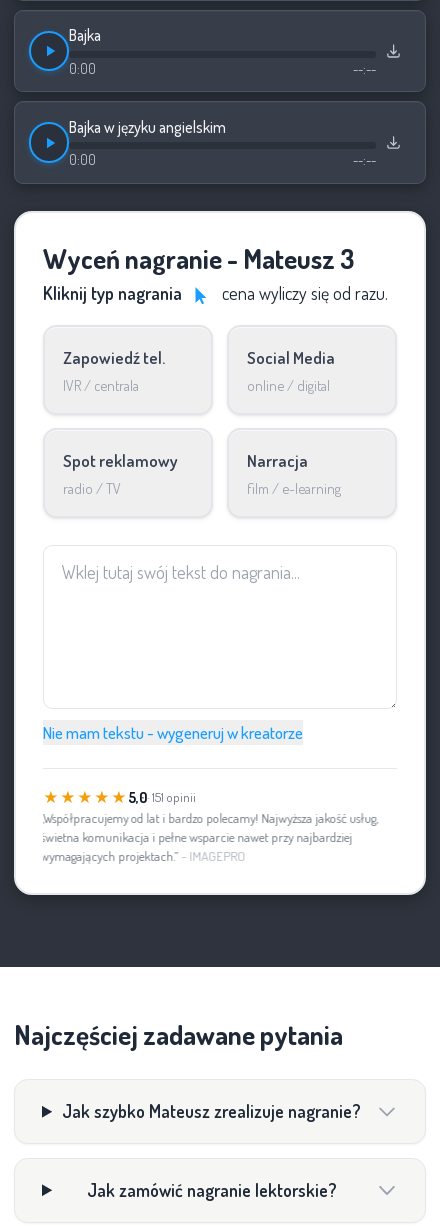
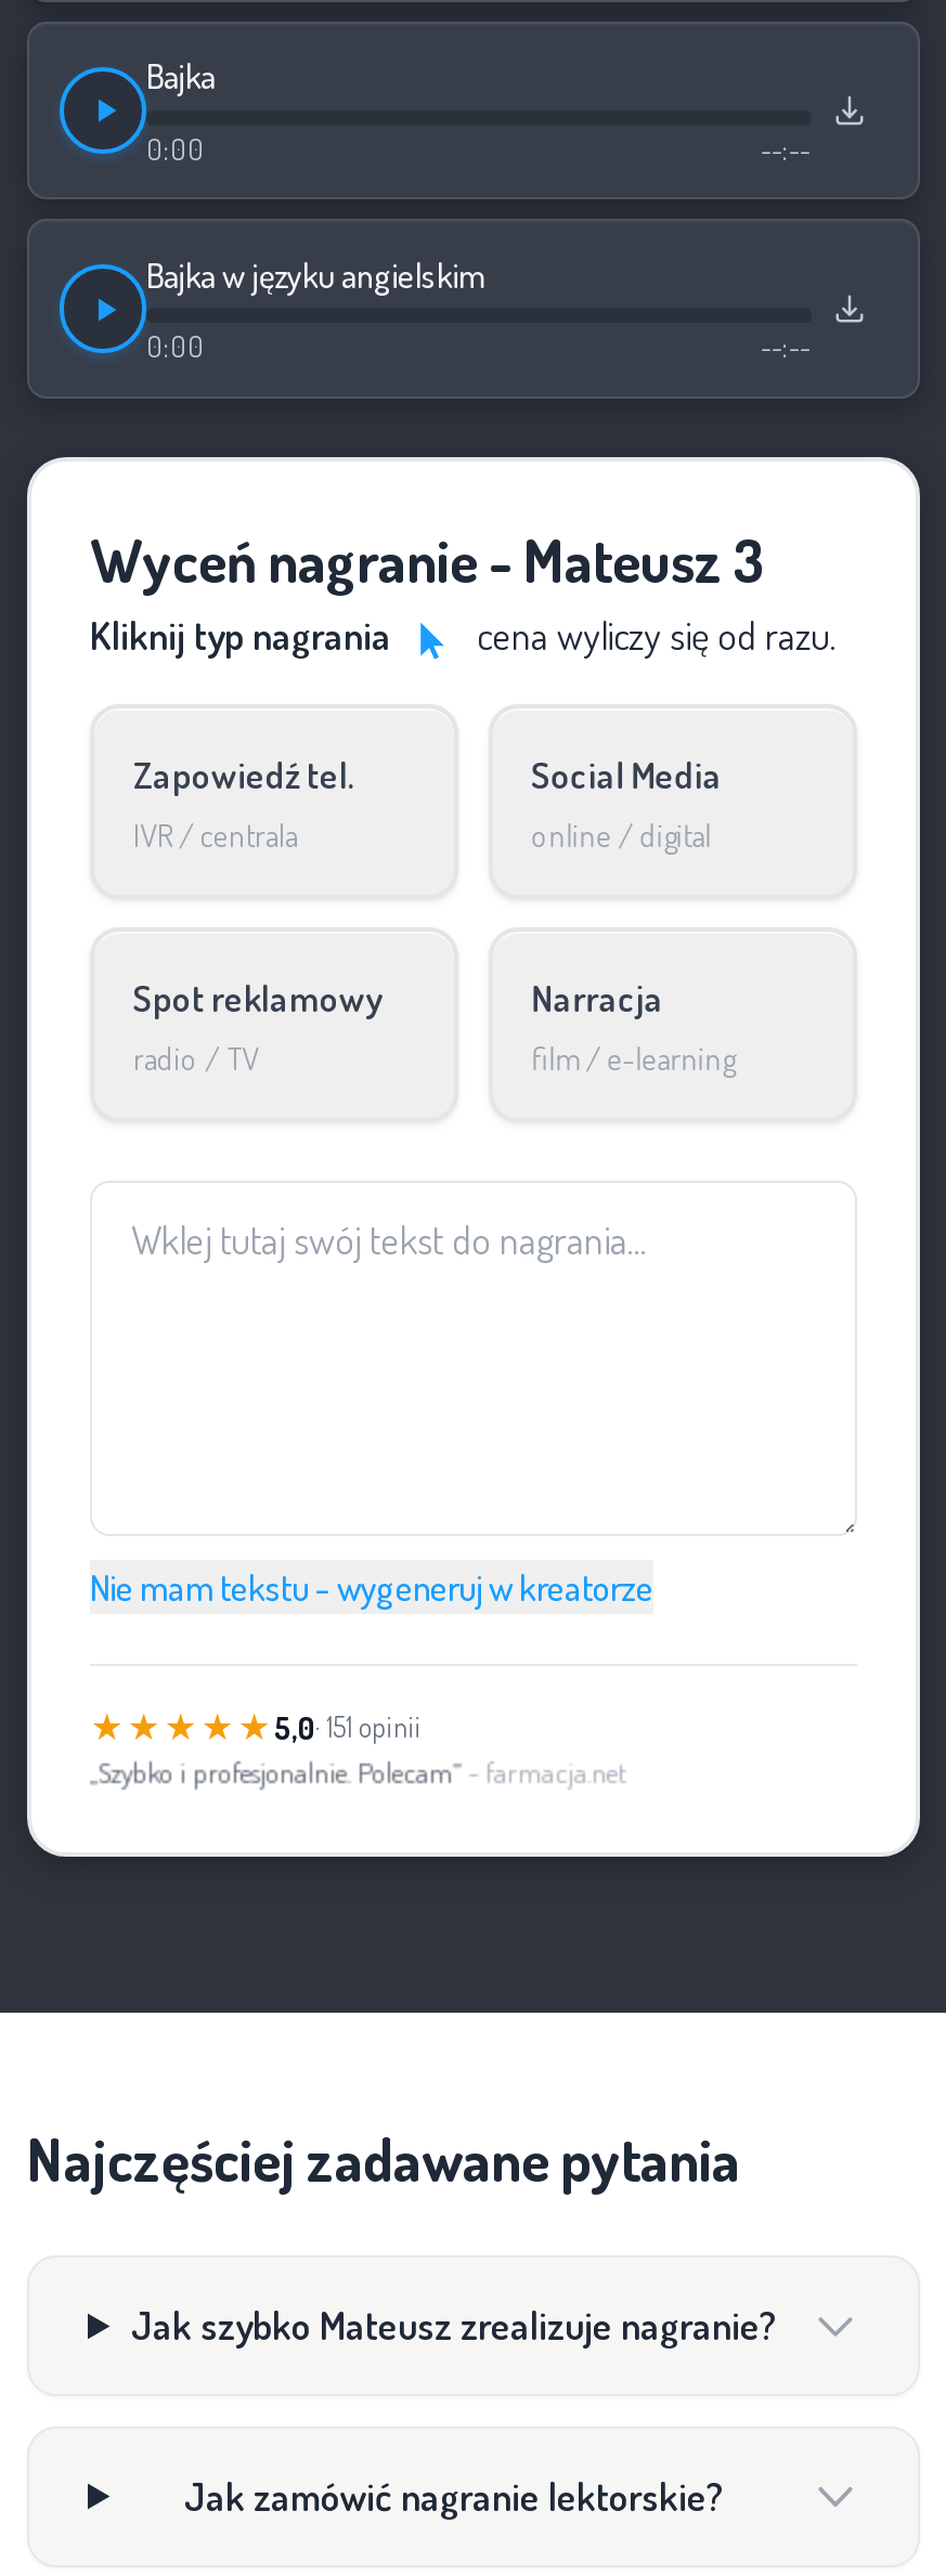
- „Współpracujemy od lat i bardzo polecamy! Najwyższa jakość usług,
- świetna komunikacja i pełne wsparcie nawet przy najbardziej
- wymagających projektach.” - IMAGEPRO
+ „Szybko i profesjonalnie. Polecam” - farmacja.net
